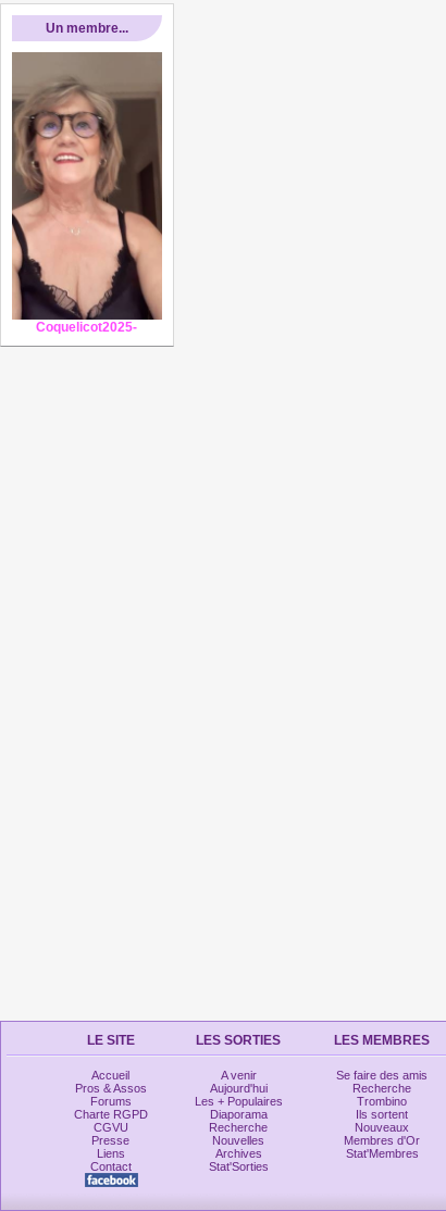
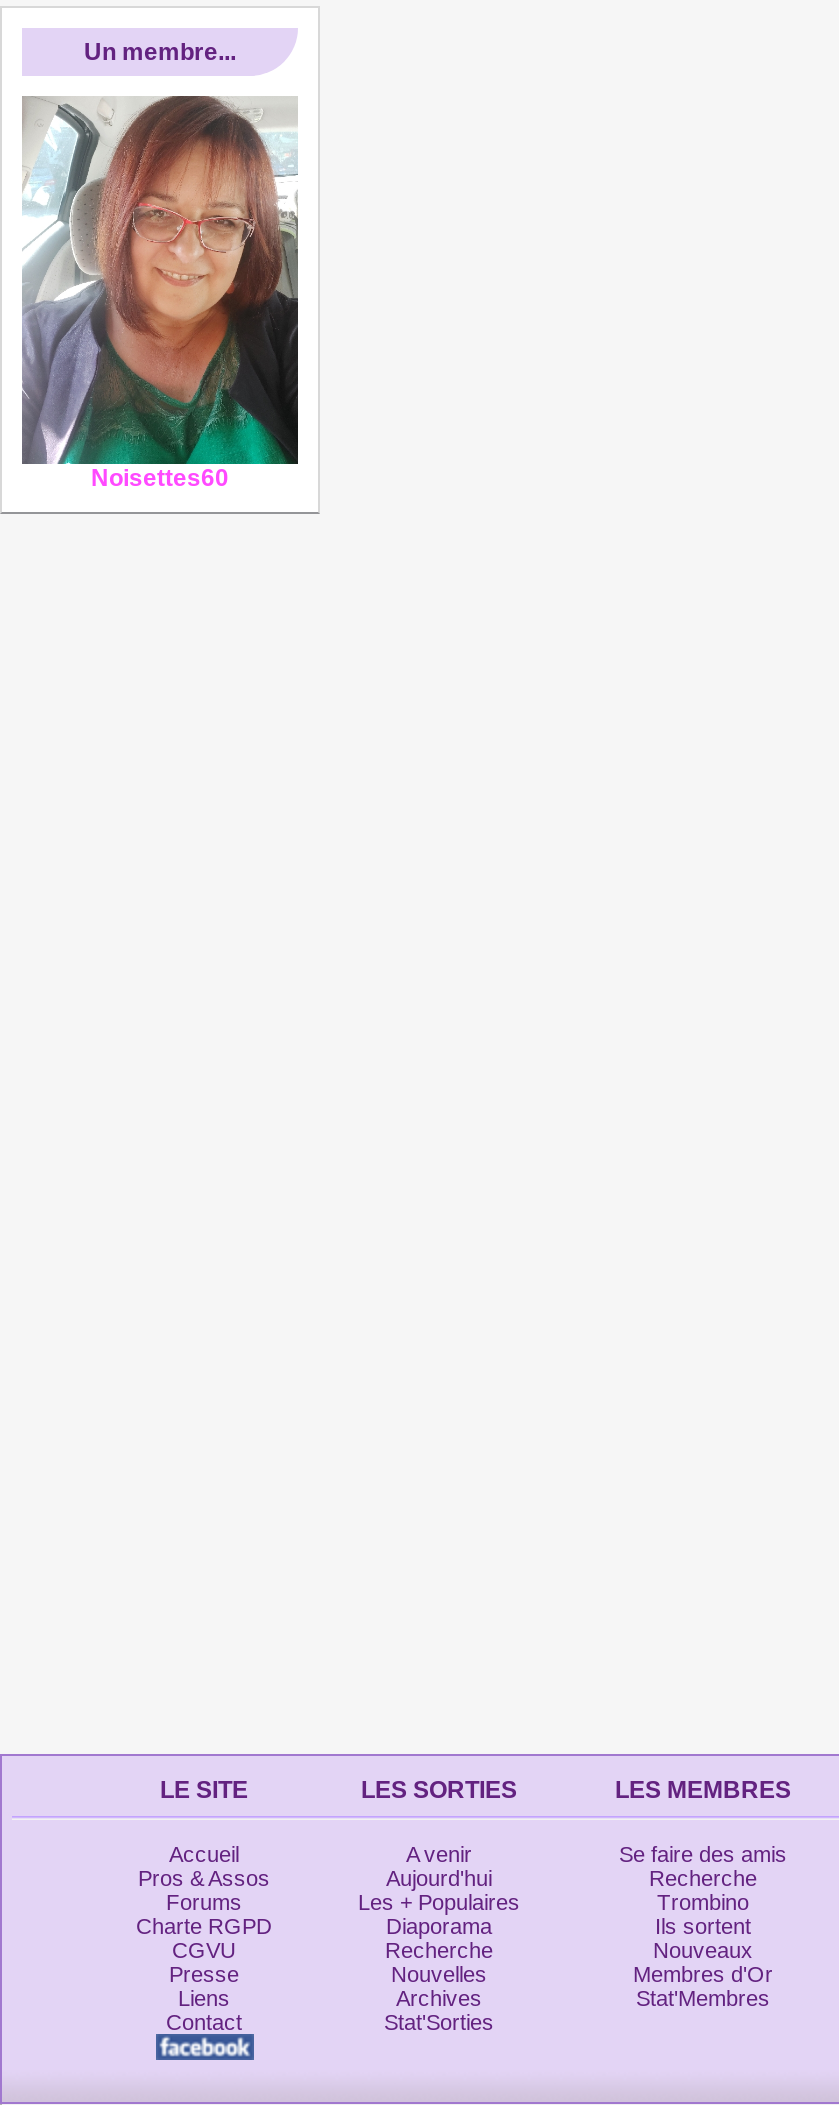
- [image]
- Coquelicot2025-
+ [image]
+ Noisettes60
